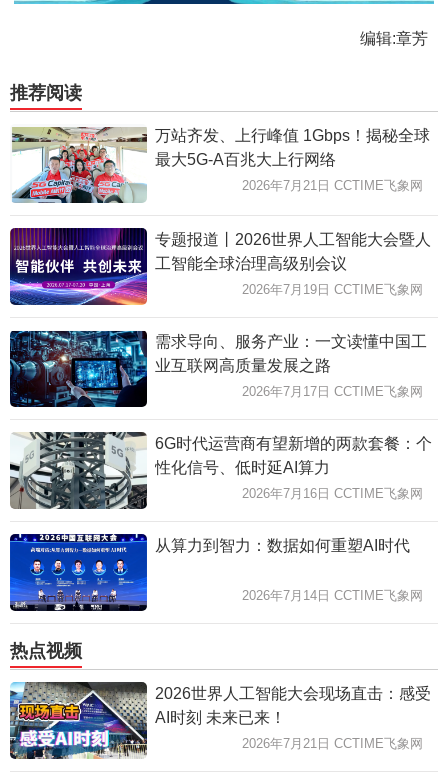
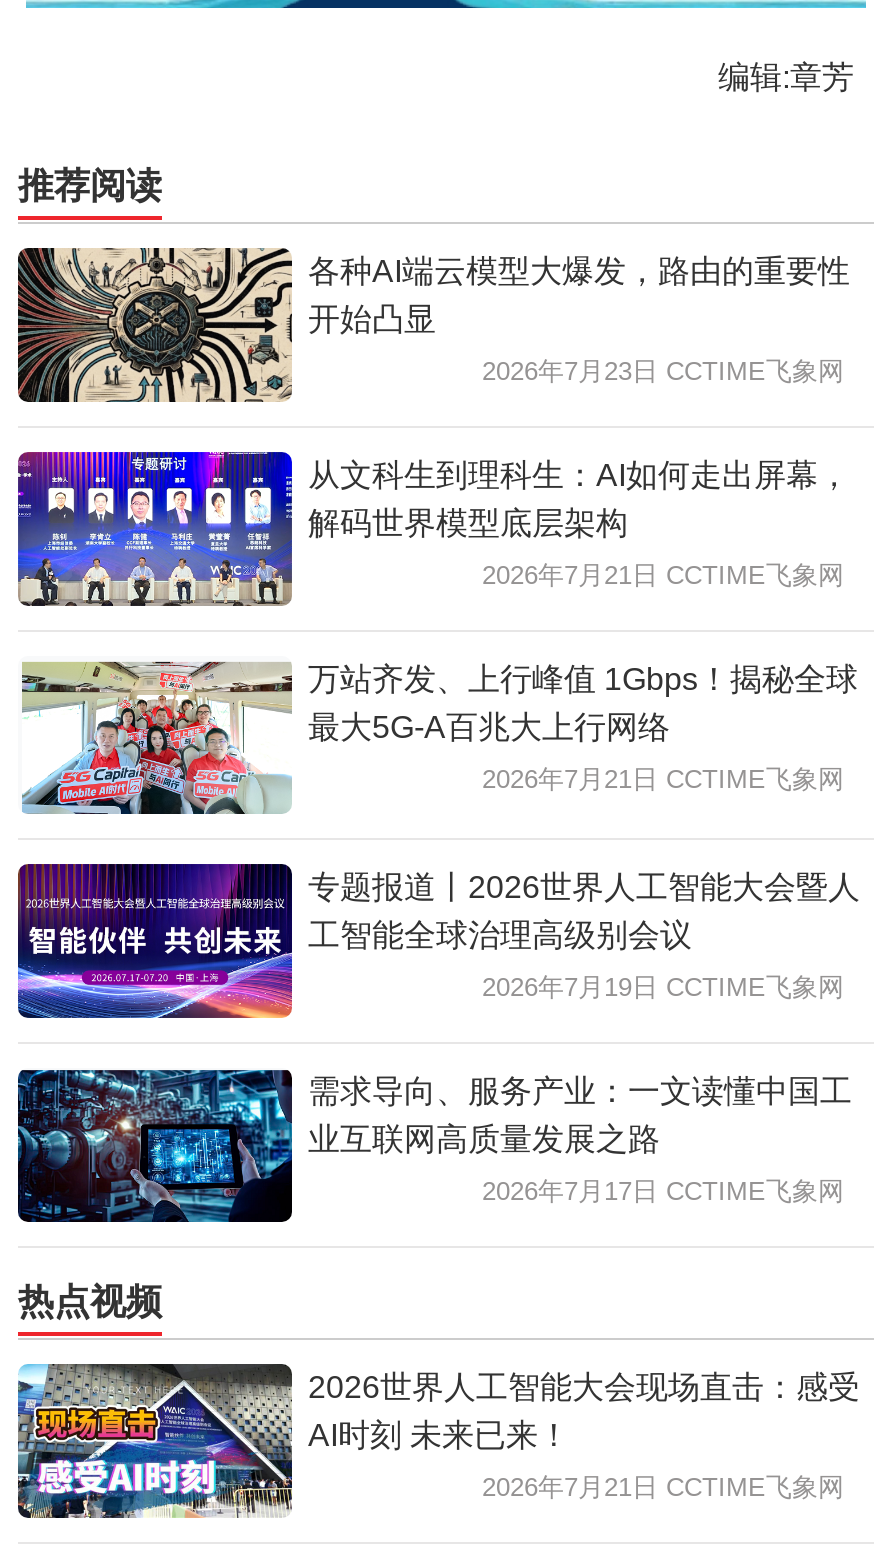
+ [image]
+ 各种AI端云模型大爆发，路由的重要性
+ 开始凸显
+ 2026年7月23日 CCTIME飞象网
+ 从文科生到理科生：AI如何走出屏幕，
+ 解码世界模型底层架构
+ 2026年7月21日 CCTIME飞象网

+ [image]

moved down: [image] | 万站齐发、上行峰值 1Gbps！揭秘全球 | 最大5G-A百兆大上行网络 | ... | 业互联网高质量发展之路 | 2026年7月17日 CCTIME飞象网

- [image]
- 6G时代运营商有望新增的两款套餐：个
- 性化信号、低时延AI算力
- 2026年7月16日 CCTIME飞象网
- 从算力到智力：数据如何重塑AI时代
- 2026年7月14日 CCTIME飞象网

- [image]
